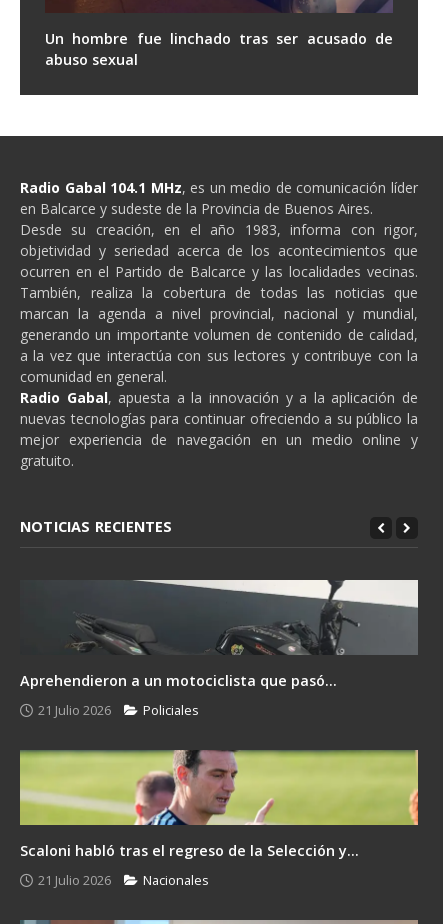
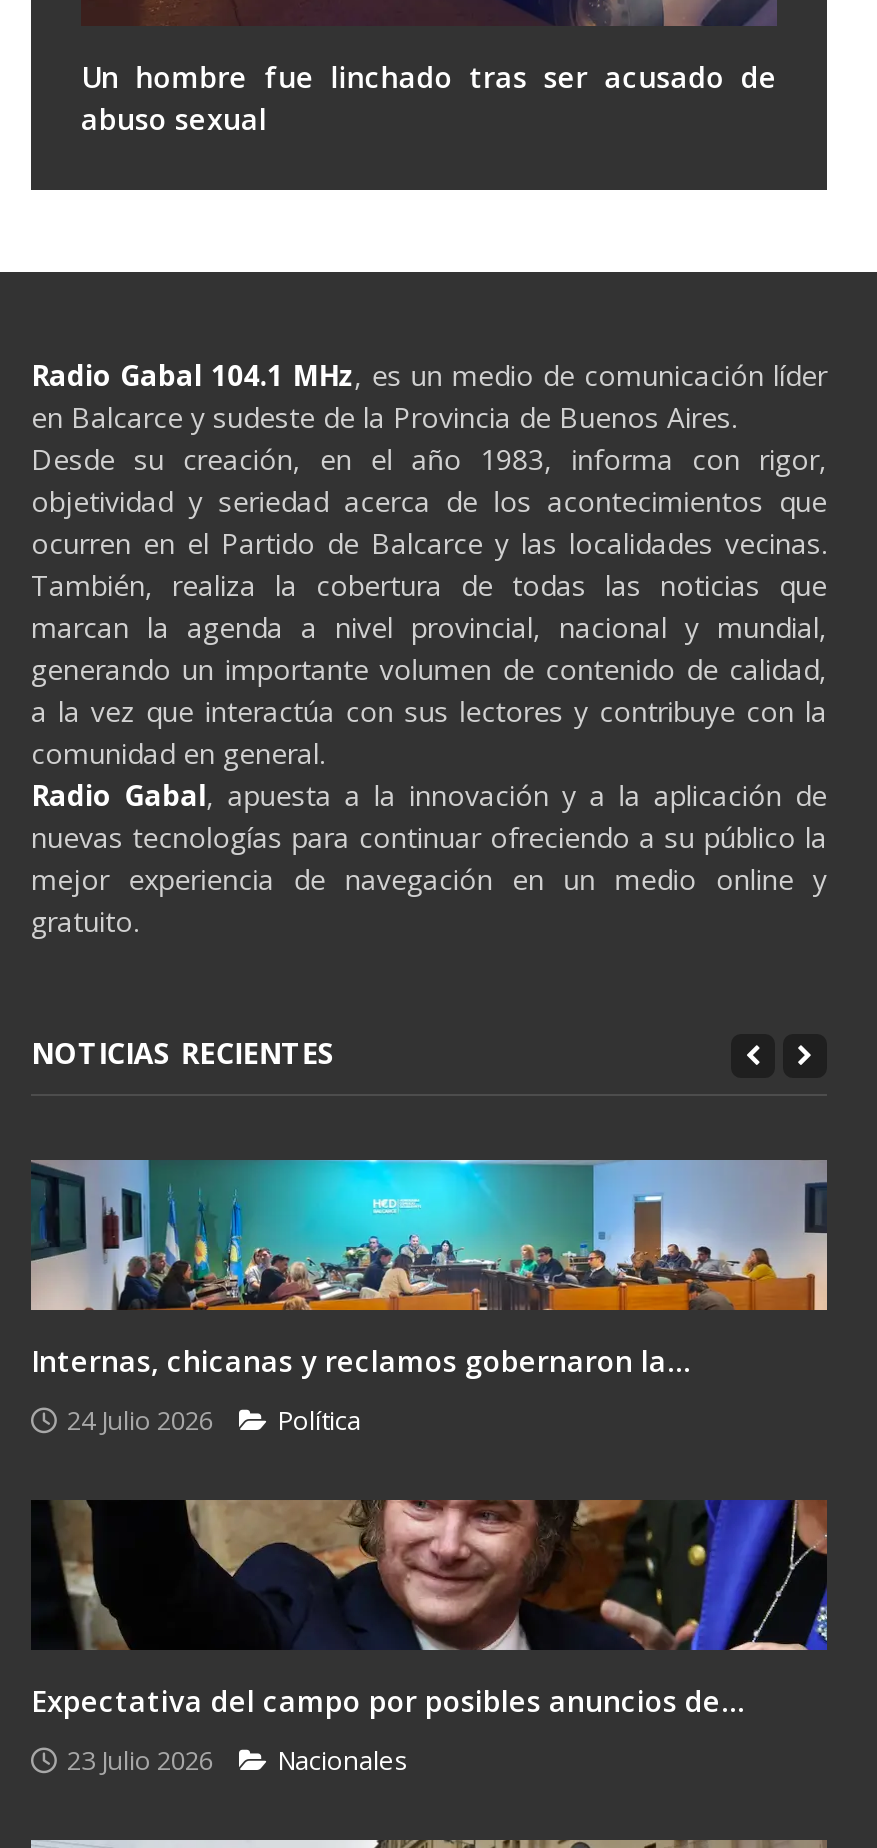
- [image]
- Aprehendieron a un motociclista que pasó...
+ [image]
+ Internas, chicanas y reclamos gobernaron la...

- 21 Julio 2026
- Policiales
+ 24 Julio 2026
+ Política

- [image]
- Scaloni habló tras el regreso de la Selección y...
+ [image]
+ Expectativa del campo por posibles anuncios de...

- 21 Julio 2026 Nacionales
+ 23 Julio 2026 Nacionales
